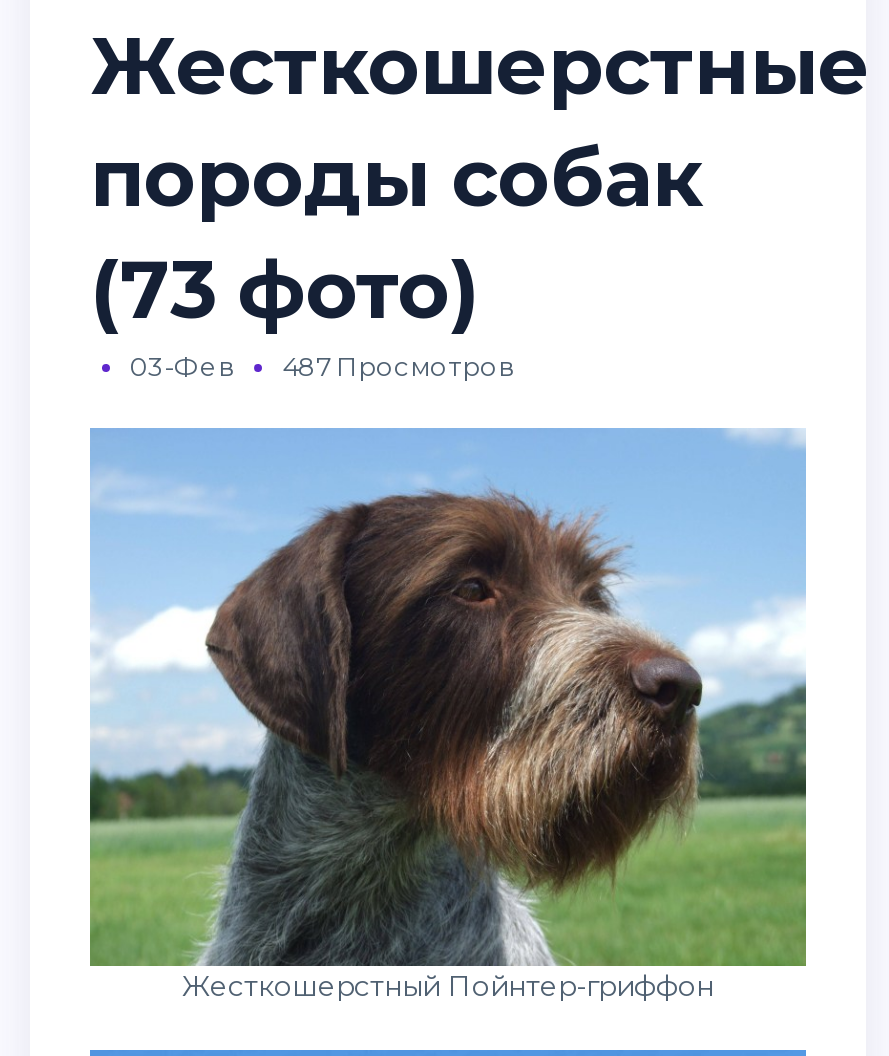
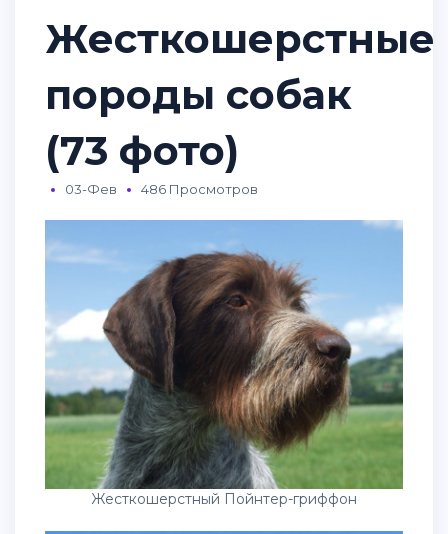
- 03-Фев 487 Просмотров
+ 03-Фев 486 Просмотров
